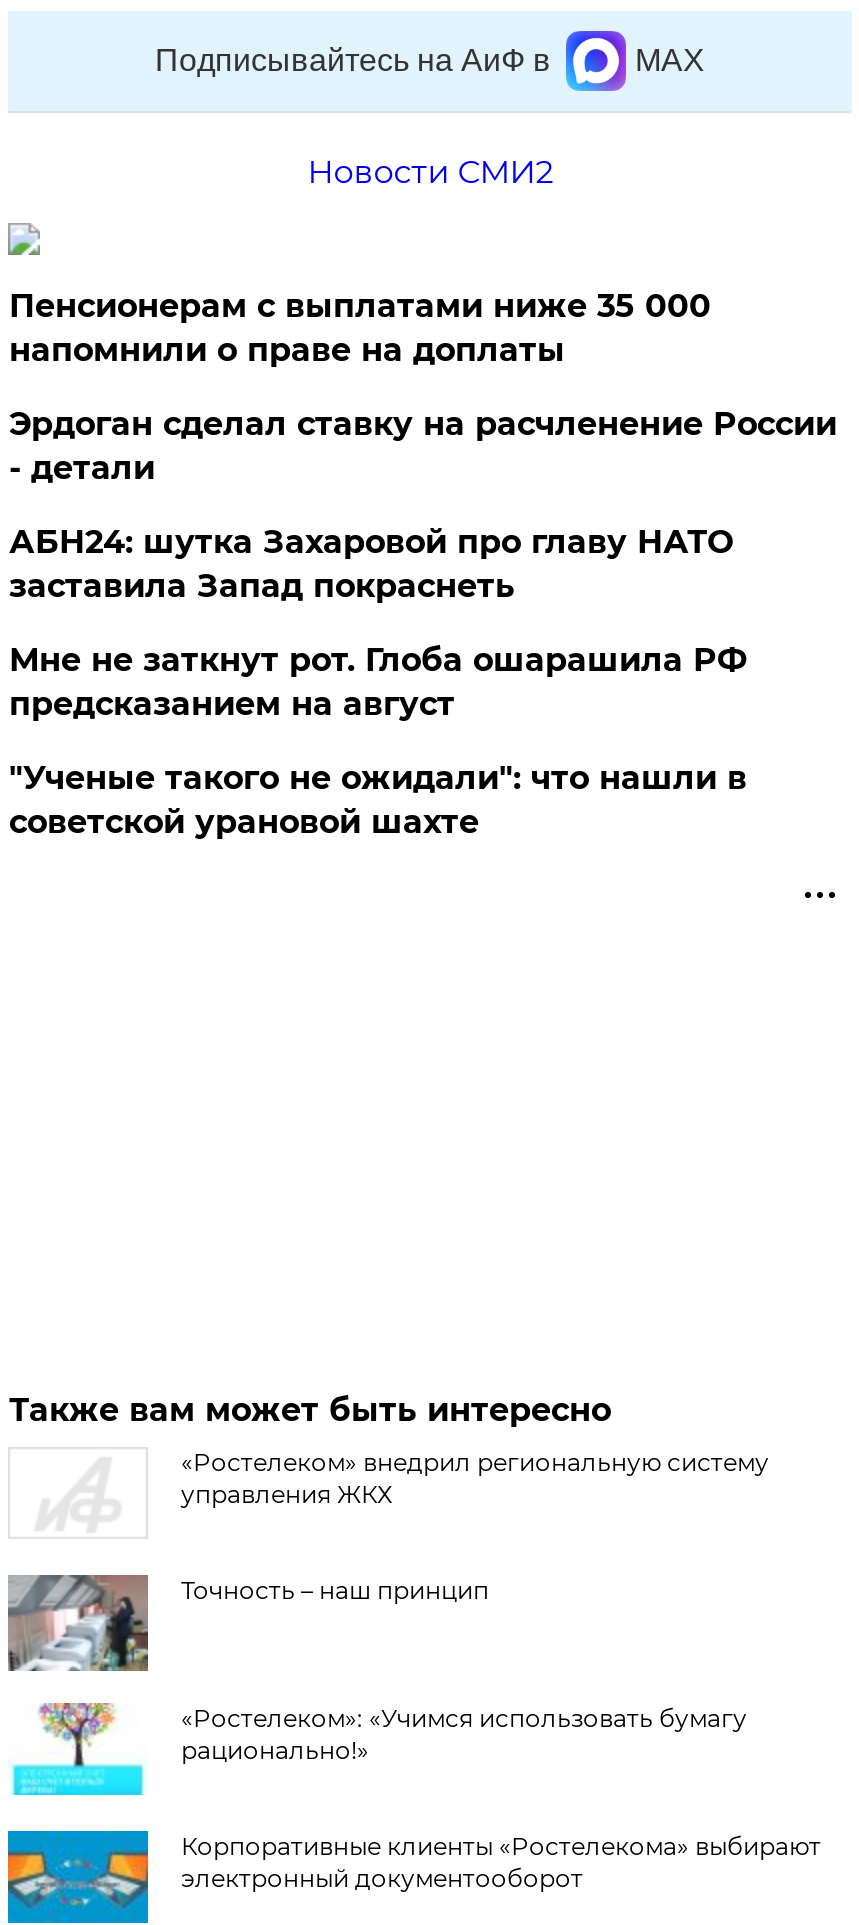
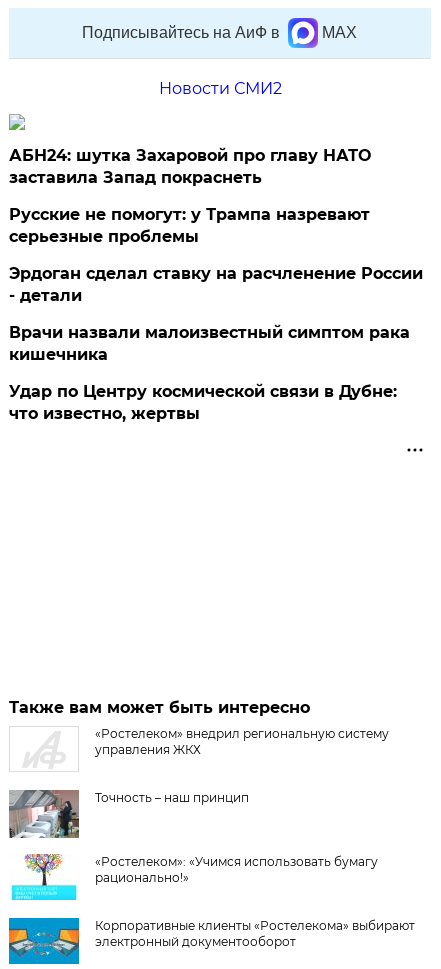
- Пенсионерам с выплатами ниже 35 000
- напомнили о праве на доплаты

moved down: Эрдоган сделал ставку на расчленение России | - детали

moved up: АБН24: шутка Захаровой про главу НАТО | заставила Запад покраснеть

- Мне не заткнут рот. Глоба ошарашила РФ
- предсказанием на август
- "Ученые такого не ожидали": что нашли в
- советской урановой шахте
+ Русские не помогут: у Трампа назревают
+ серьезные проблемы
+ Врачи назвали малоизвестный симптом рака
+ кишечника
+ Удар по Центру космической связи в Дубне:
+ что известно, жертвы
